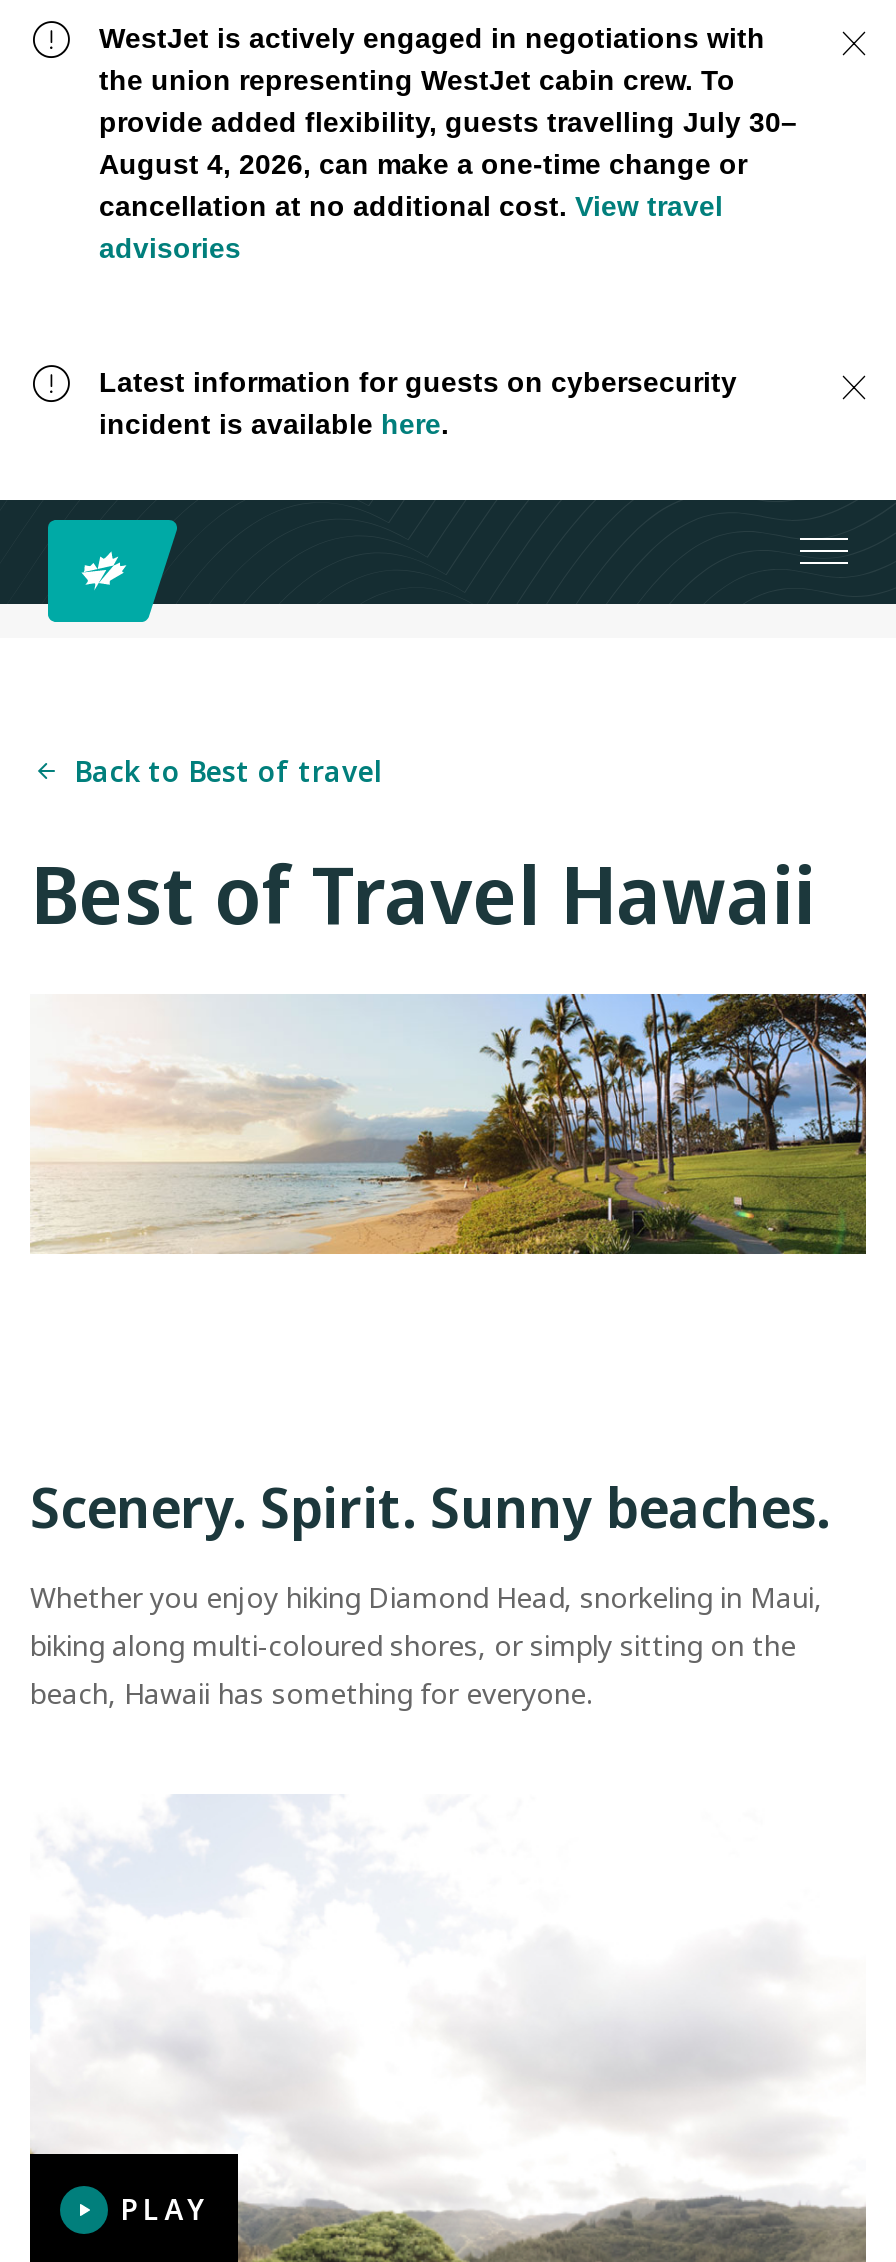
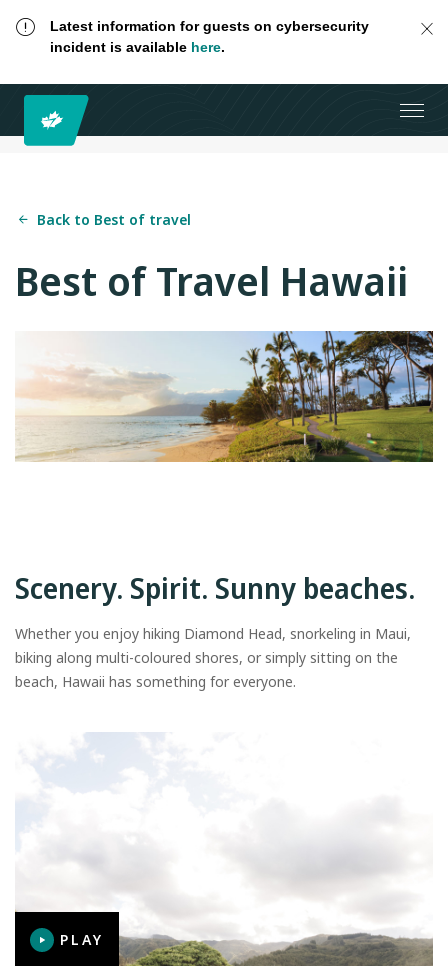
- WestJet is actively engaged in negotiations with
- the union representing WestJet cabin crew. To
- provide added flexibility, guests travelling July 30–
- August 4, 2026, can make a one-time change or
- cancellation at no additional cost. View travel
- advisories
